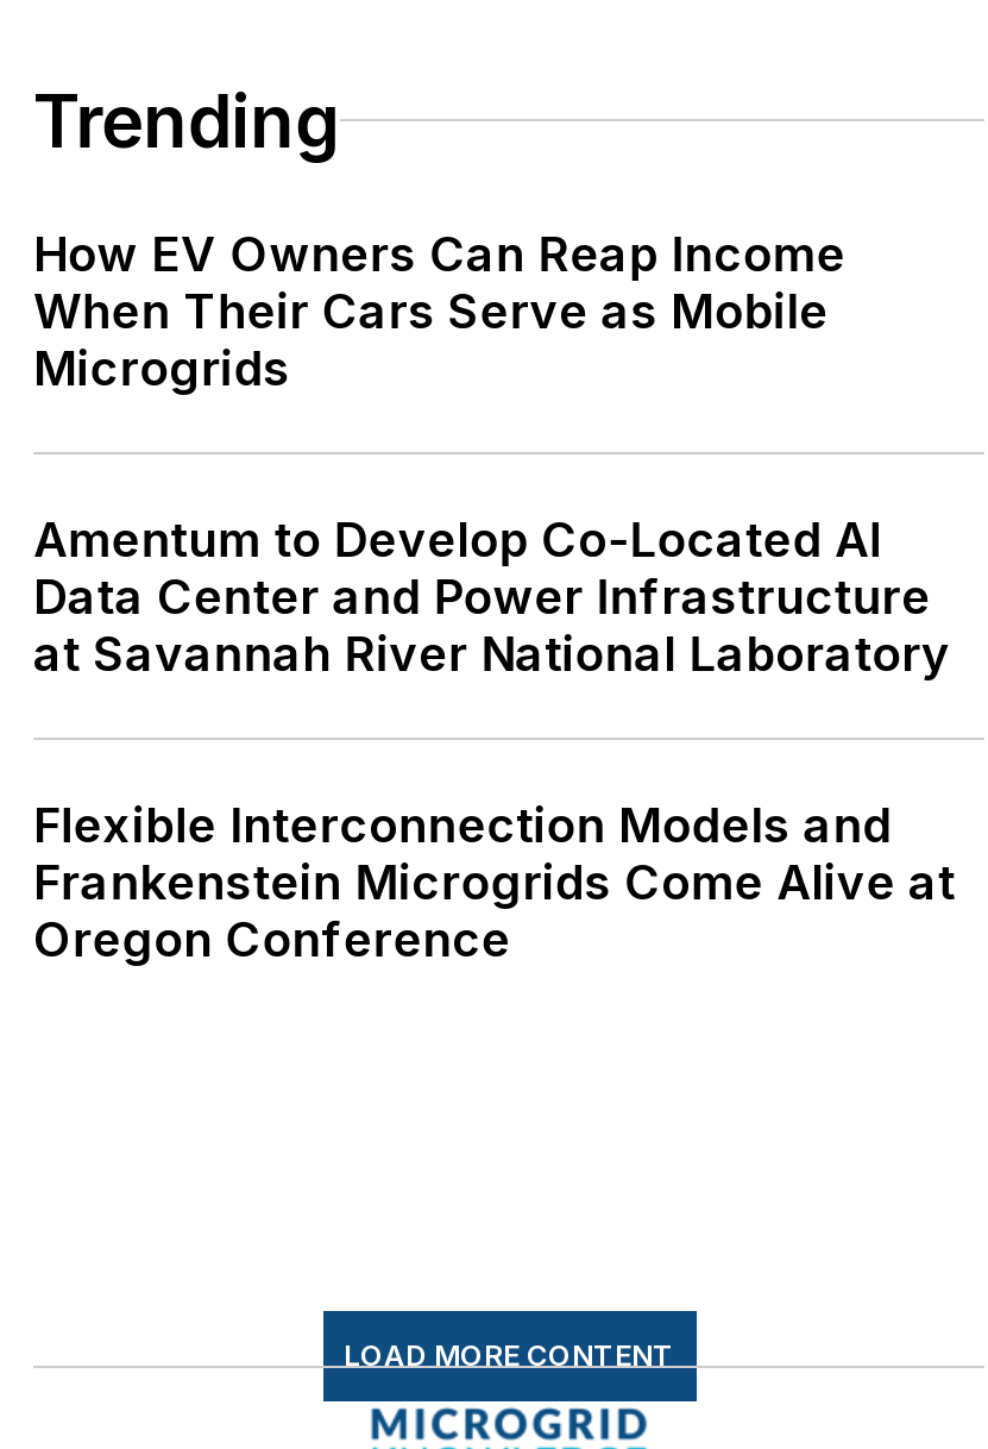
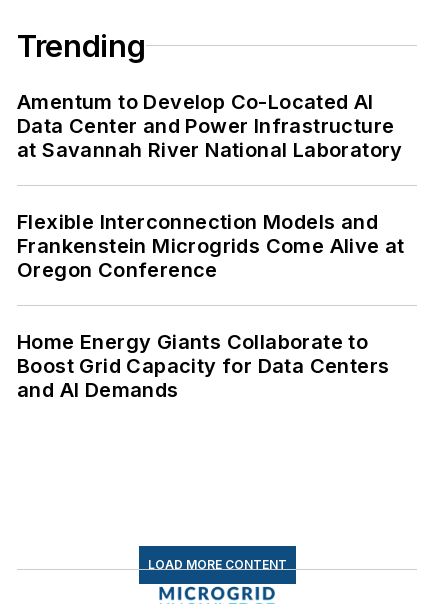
- How EV Owners Can Reap Income
- When Their Cars Serve as Mobile
- Microgrids

moved up: Amentum to Develop Co-Located AI | Data Center and Power Infrastructure | at Savannah River National Laboratory | Flexible Interconnection Models and | Frankenstein Microgrids Come Alive at | Oregon Conference

+ Home Energy Giants Collaborate to
+ Boost Grid Capacity for Data Centers
+ and AI Demands
